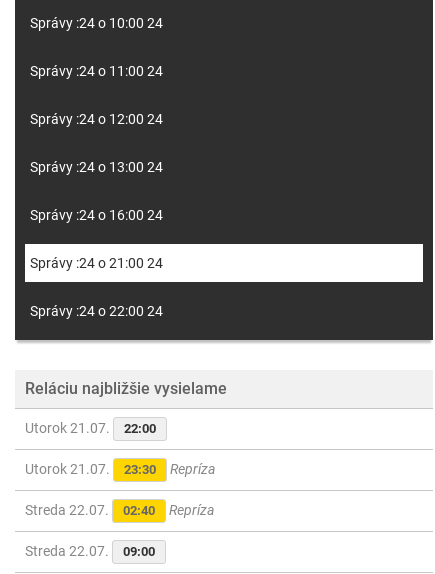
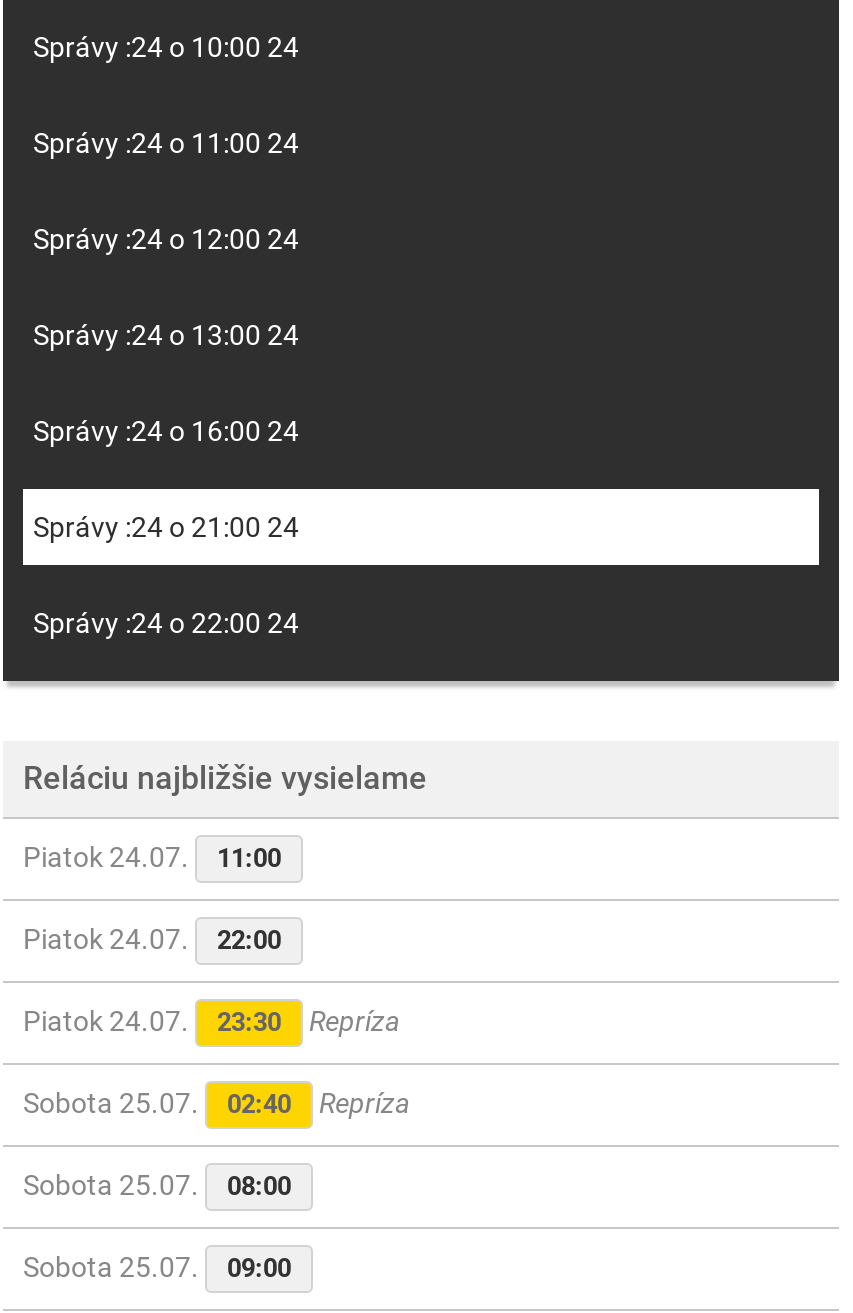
- Utorok 21.07.
+ Piatok 24.07.
+ 11:00
+ Piatok 24.07.

- Utorok 21.07. 23:30 Repríza
+ Piatok 24.07. 23:30 Repríza

- Streda 22.07. 02:40 Repríza
+ Sobota 25.07. 02:40 Repríza

- Streda 22.07.
+ Sobota 25.07.
+ 08:00
+ Sobota 25.07.
